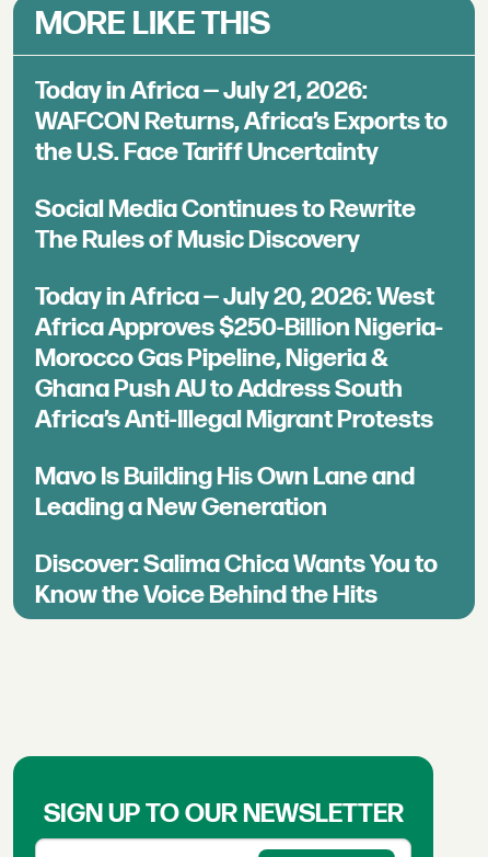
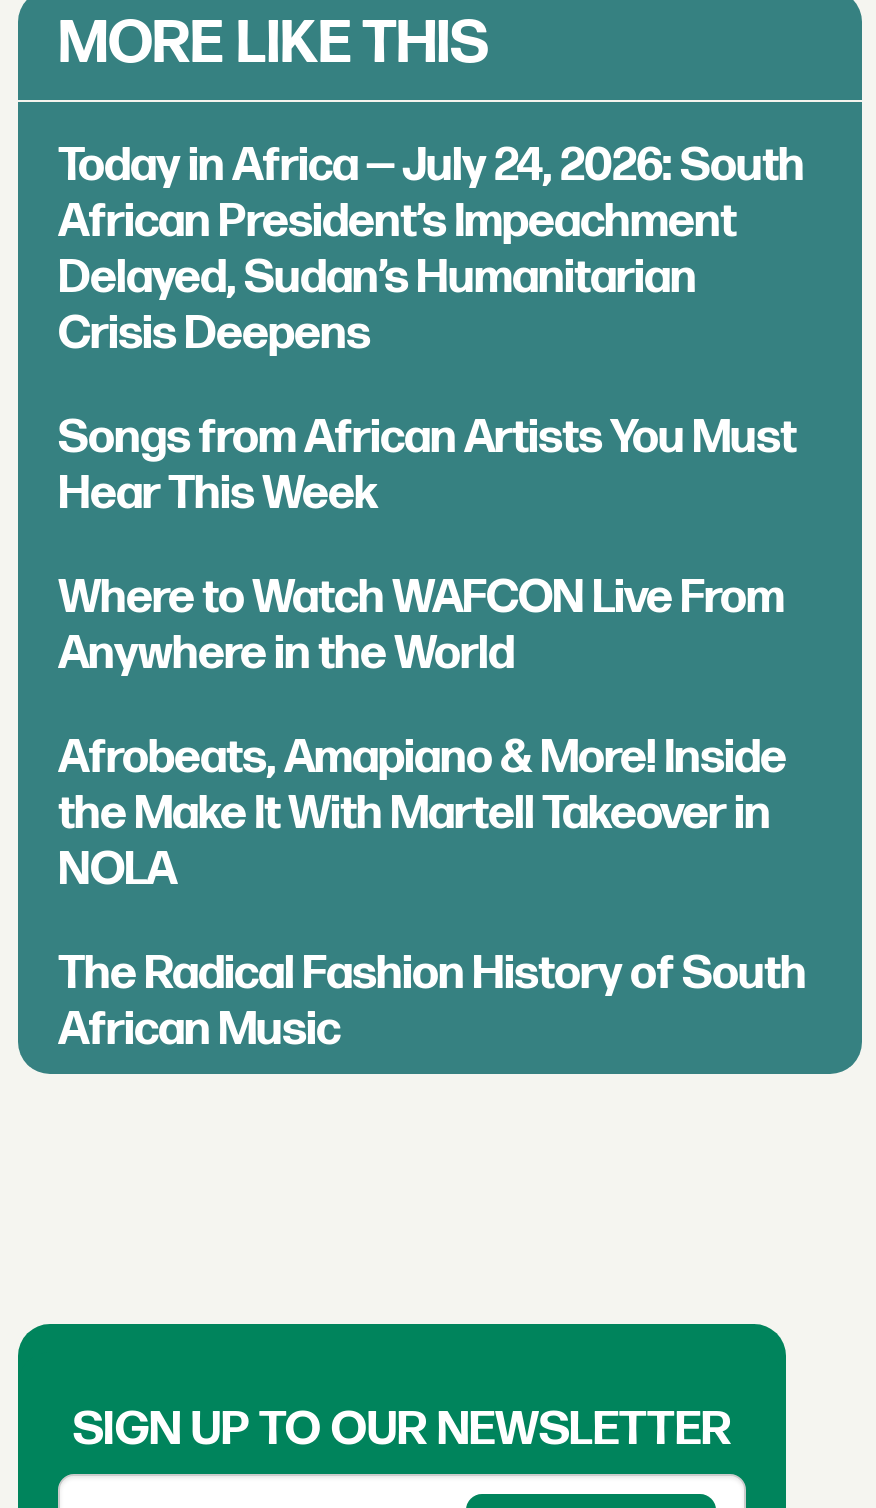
- Today in Africa — July 21, 2026:
- WAFCON Returns, Africa’s Exports to
- the U.S. Face Tariff Uncertainty
+ Today in Africa — July 24, 2026: South
+ African President’s Impeachment
+ Delayed, Sudan’s Humanitarian
+ Crisis Deepens

- Social Media Continues to Rewrite
- The Rules of Music Discovery
+ Songs from African Artists You Must
+ Hear This Week

- Today in Africa — July 20, 2026: West
- Africa Approves $250-Billion Nigeria-
- Morocco Gas Pipeline, Nigeria &
- Ghana Push AU to Address South
- Africa’s Anti-Illegal Migrant Protests
+ Where to Watch WAFCON Live From
+ Anywhere in the World

- Mavo Is Building His Own Lane and
- Leading a New Generation
+ Afrobeats, Amapiano & More! Inside
+ the Make It With Martell Takeover in
+ NOLA

- Discover: Salima Chica Wants You to
- Know the Voice Behind the Hits
+ The Radical Fashion History of South
+ African Music
